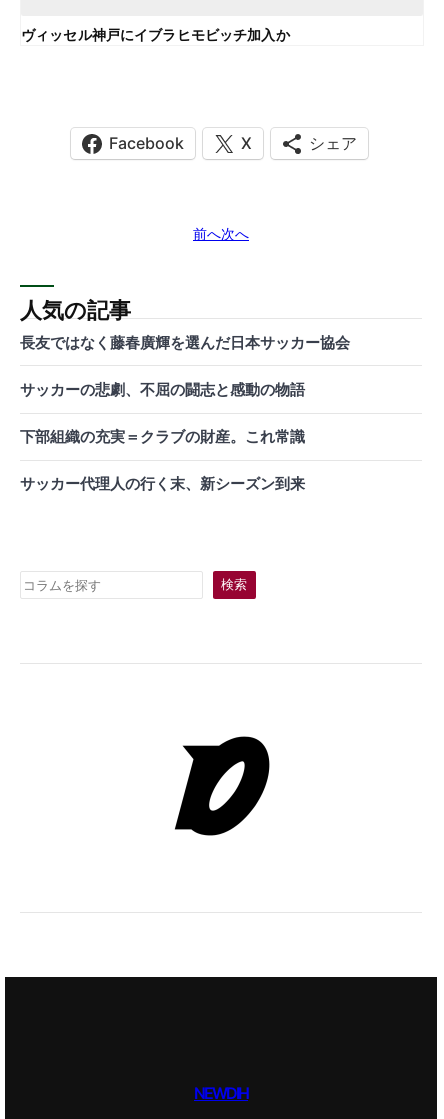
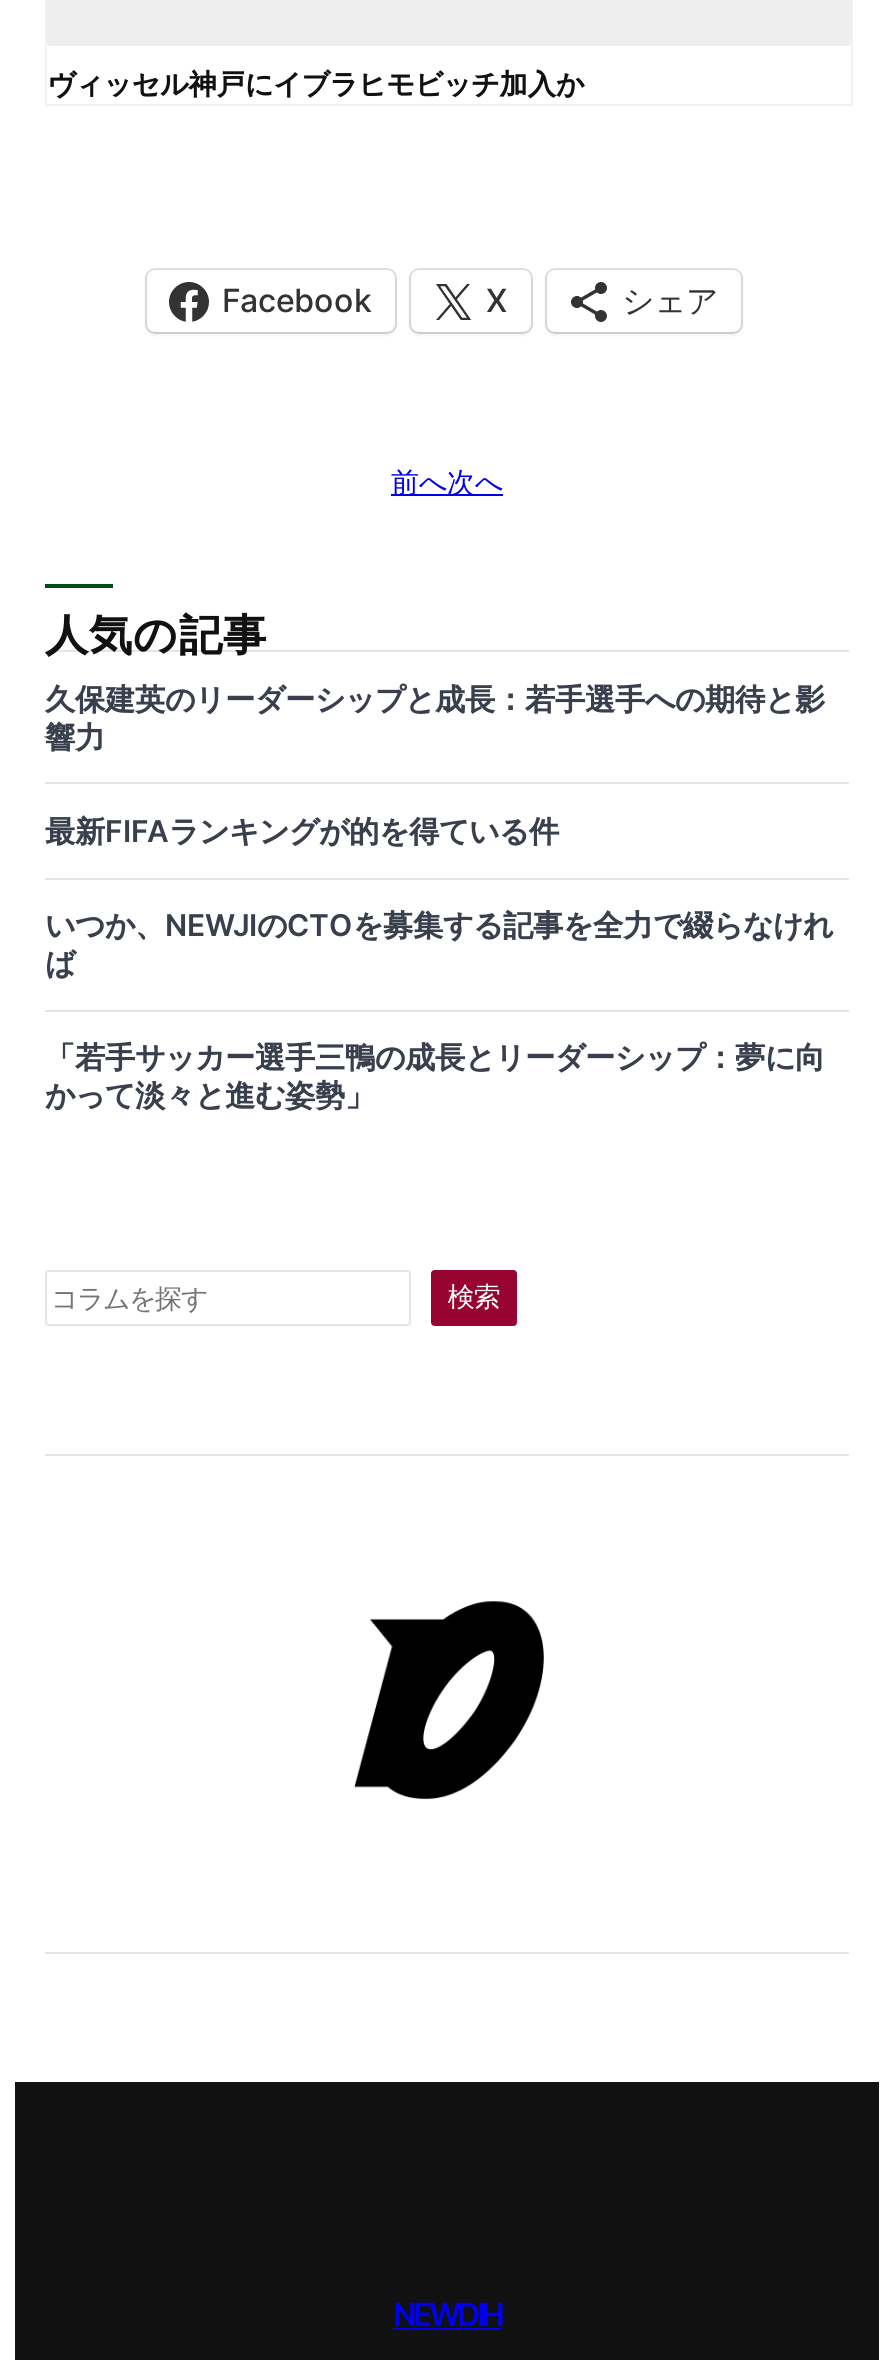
- 長友ではなく藤春廣輝を選んだ日本サッカー協会
+ 久保建英のリーダーシップと成長：若手選手への期待と影
+ 響力

- サッカーの悲劇、不屈の闘志と感動の物語
+ 最新FIFAランキングが的を得ている件

- 下部組織の充実＝クラブの財産。これ常識
+ いつか、NEWJIのCTOを募集する記事を全力で綴らなけれ
+ ば

- サッカー代理人の行く末、新シーズン到来
+ 「若手サッカー選手三鴨の成長とリーダーシップ：夢に向
+ かって淡々と進む姿勢」
